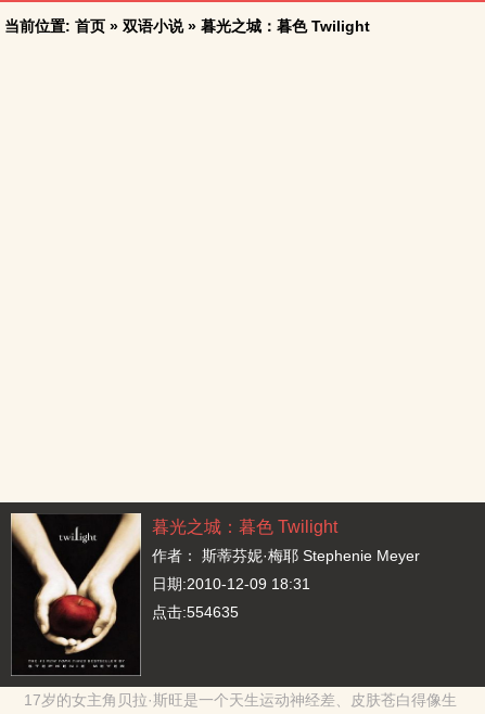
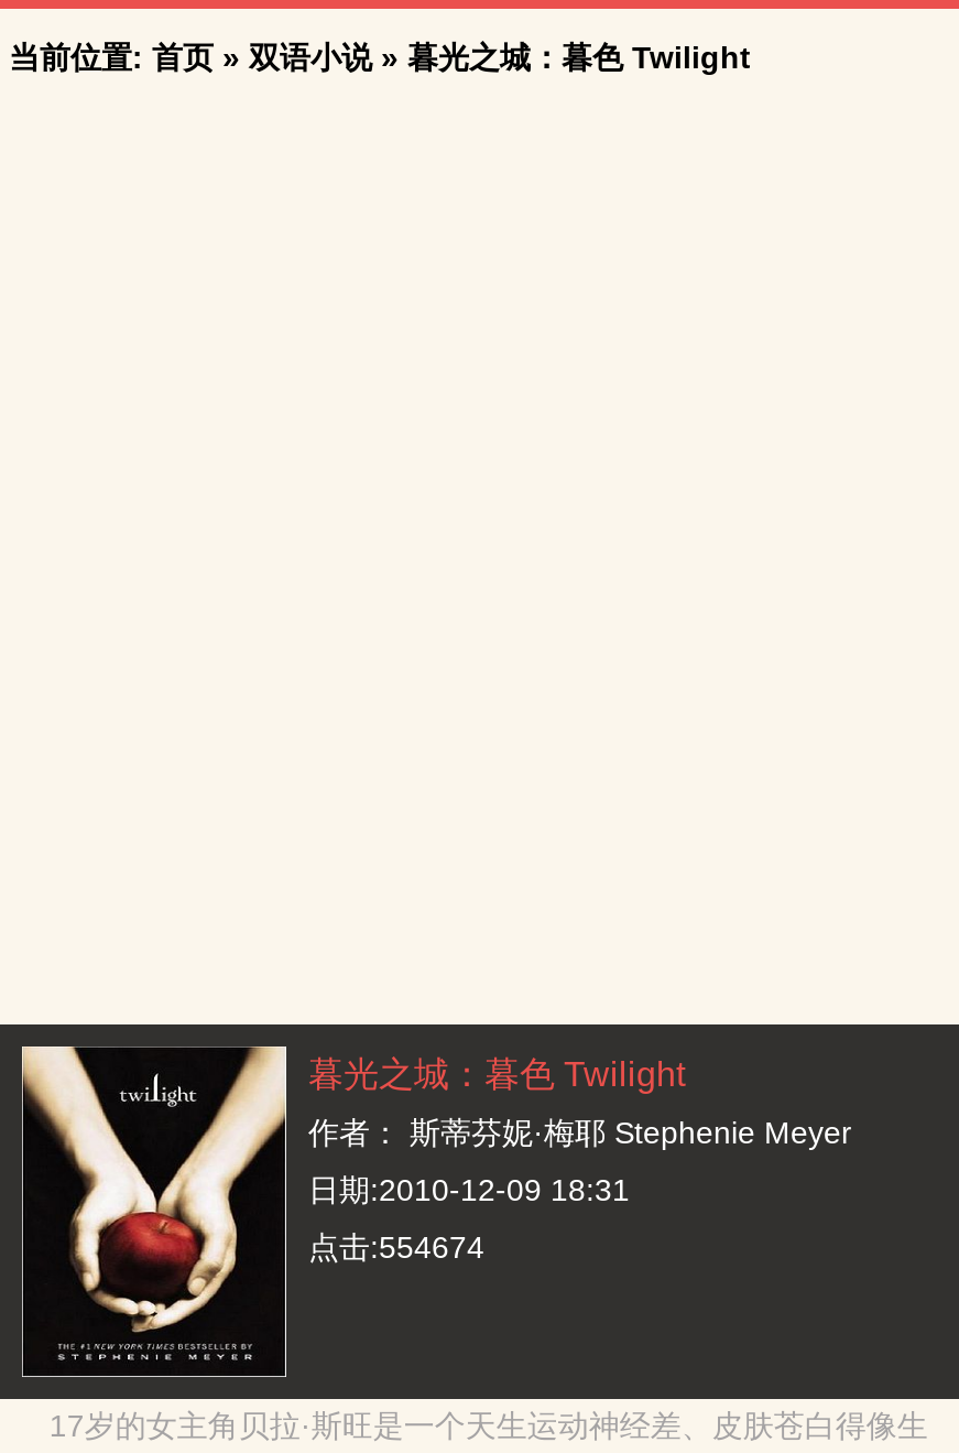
- 点击:554635
+ 点击:554674
